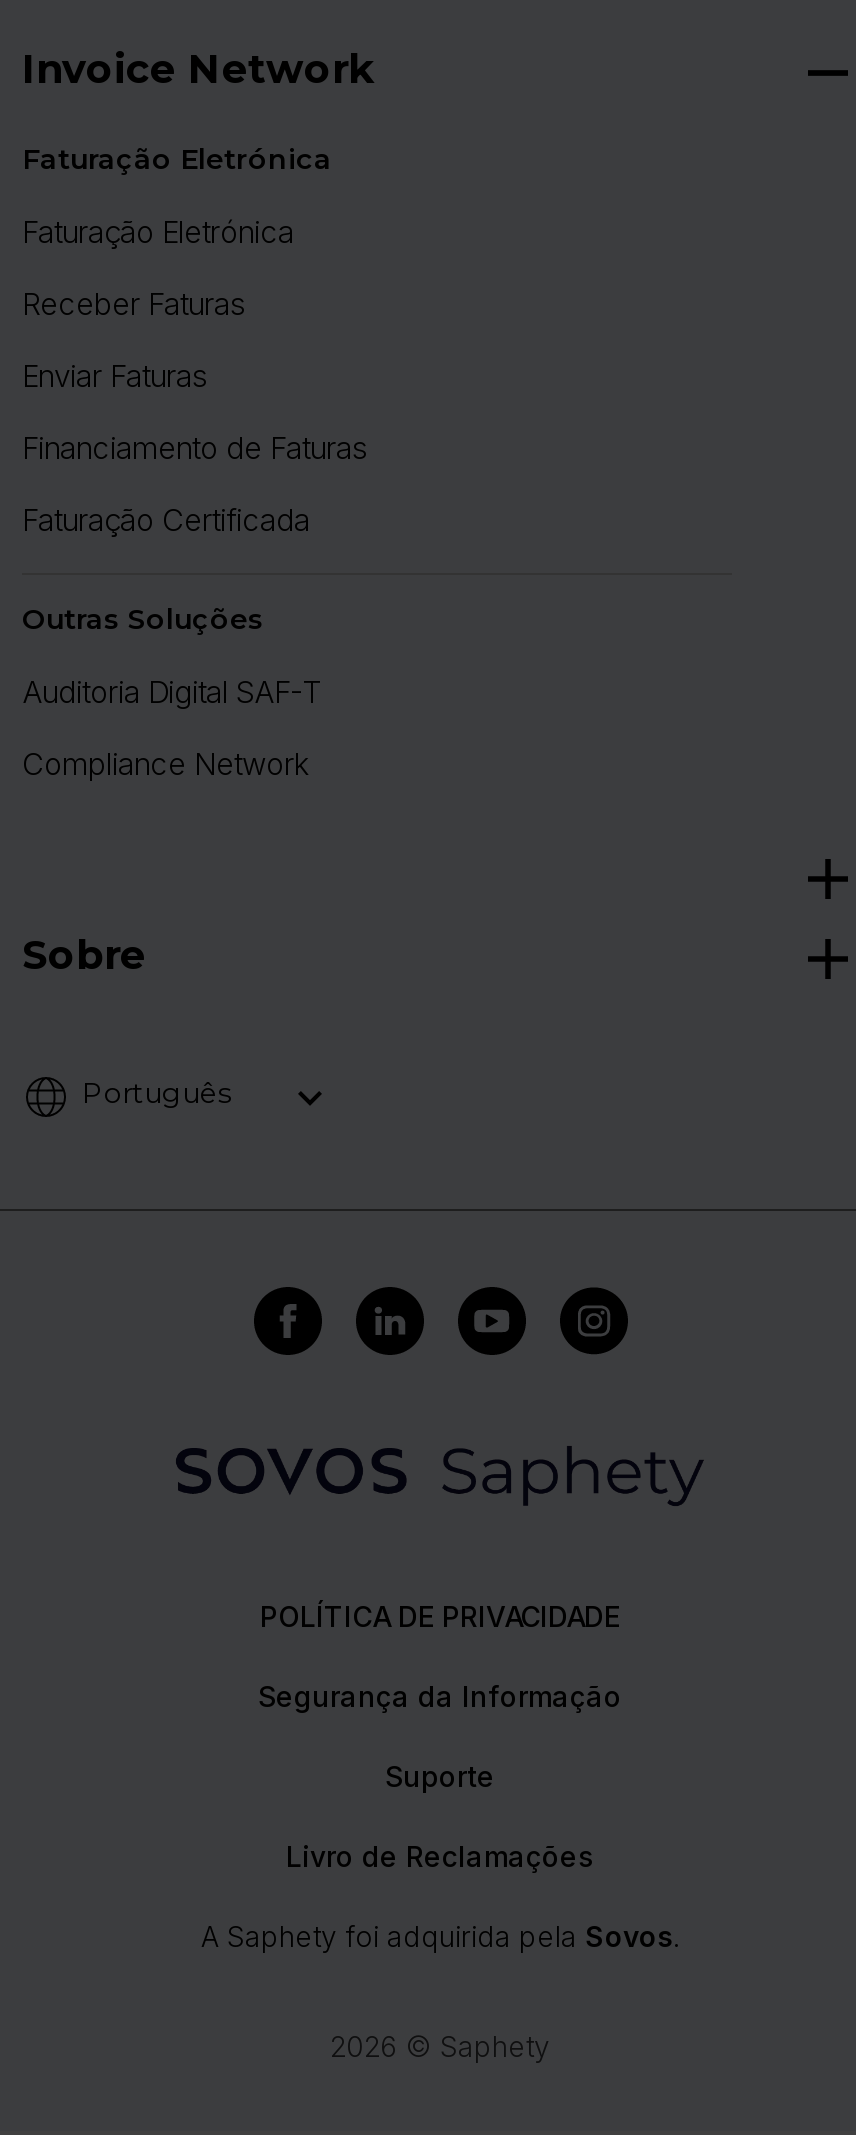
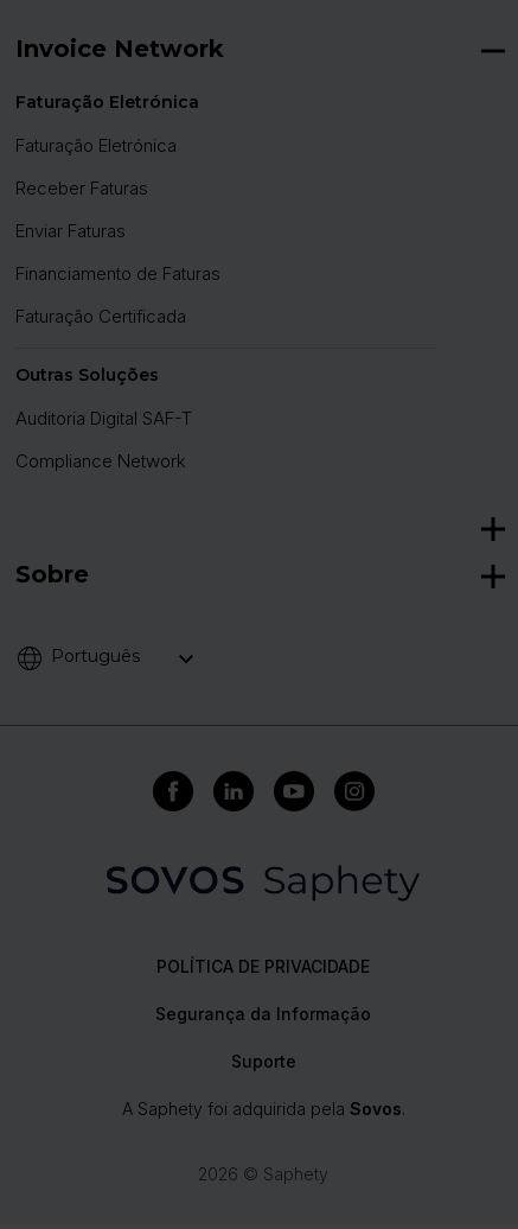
- Livro de Reclamações
